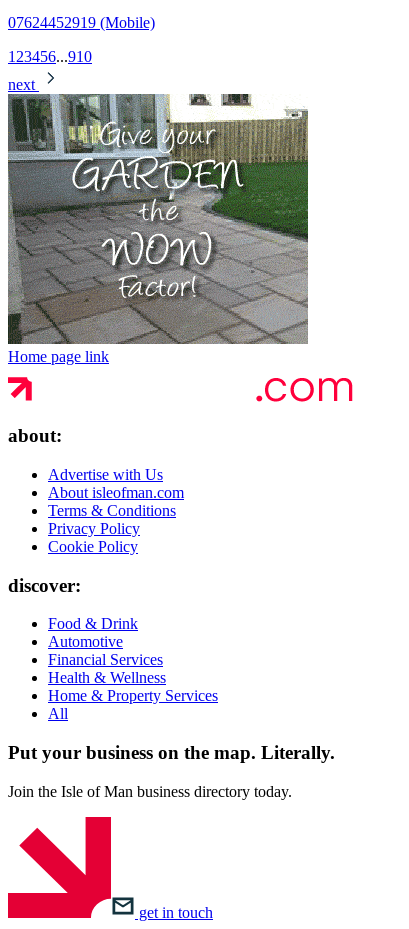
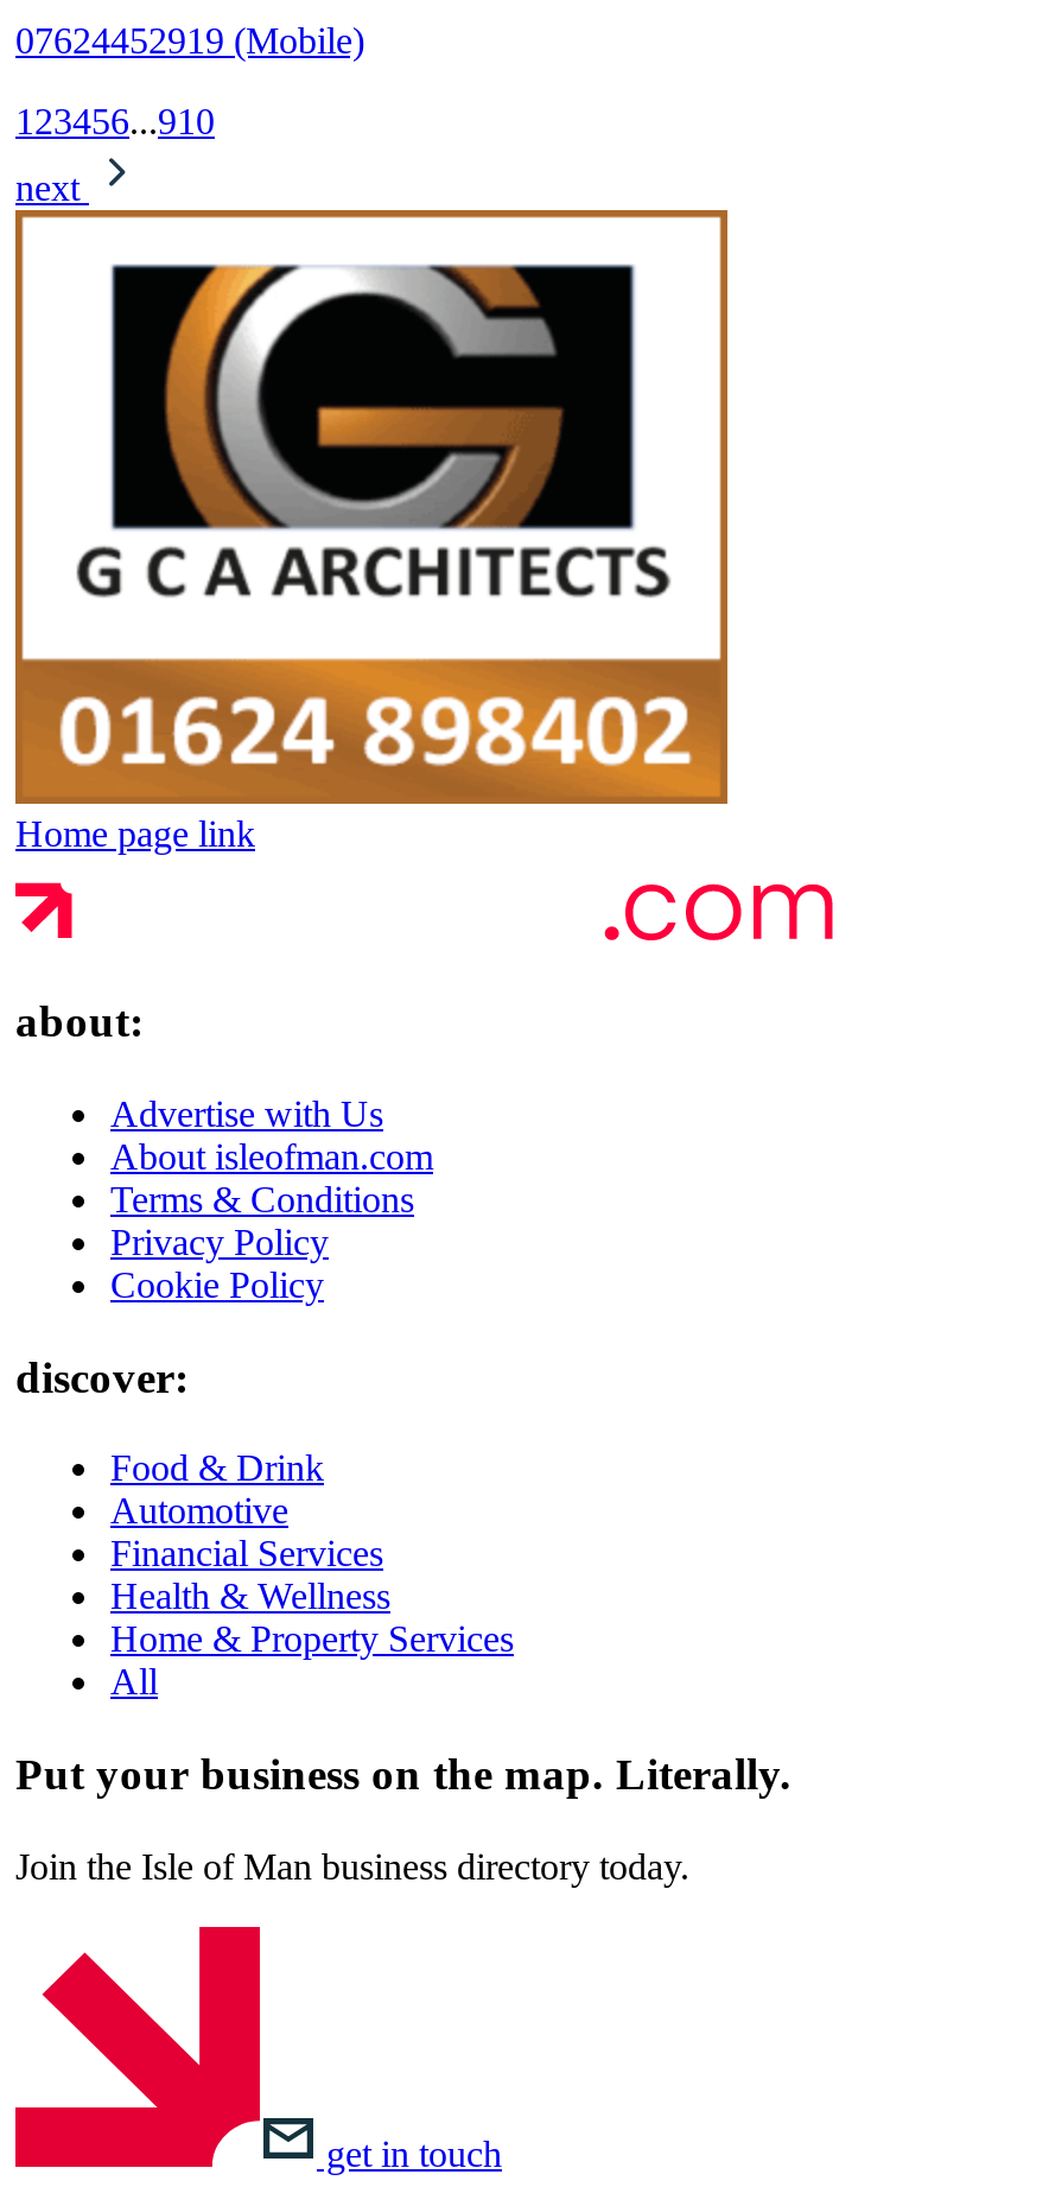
- [image]
+ [image]
